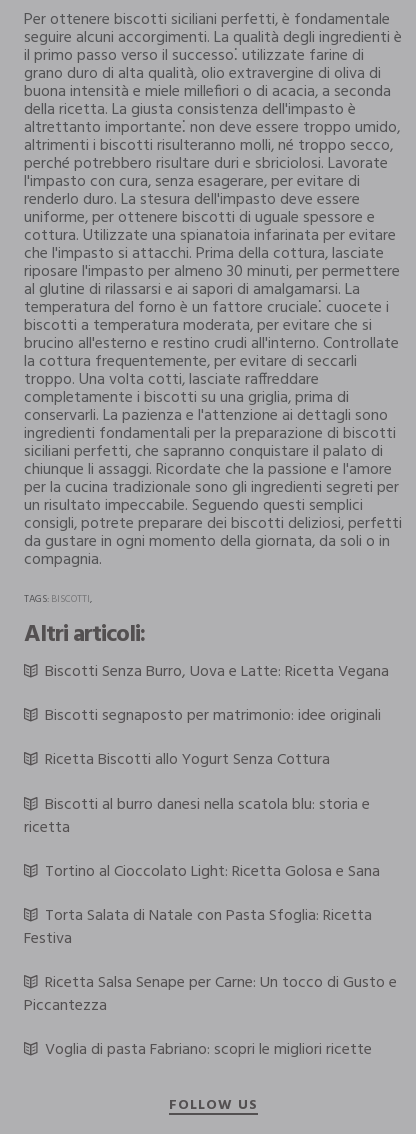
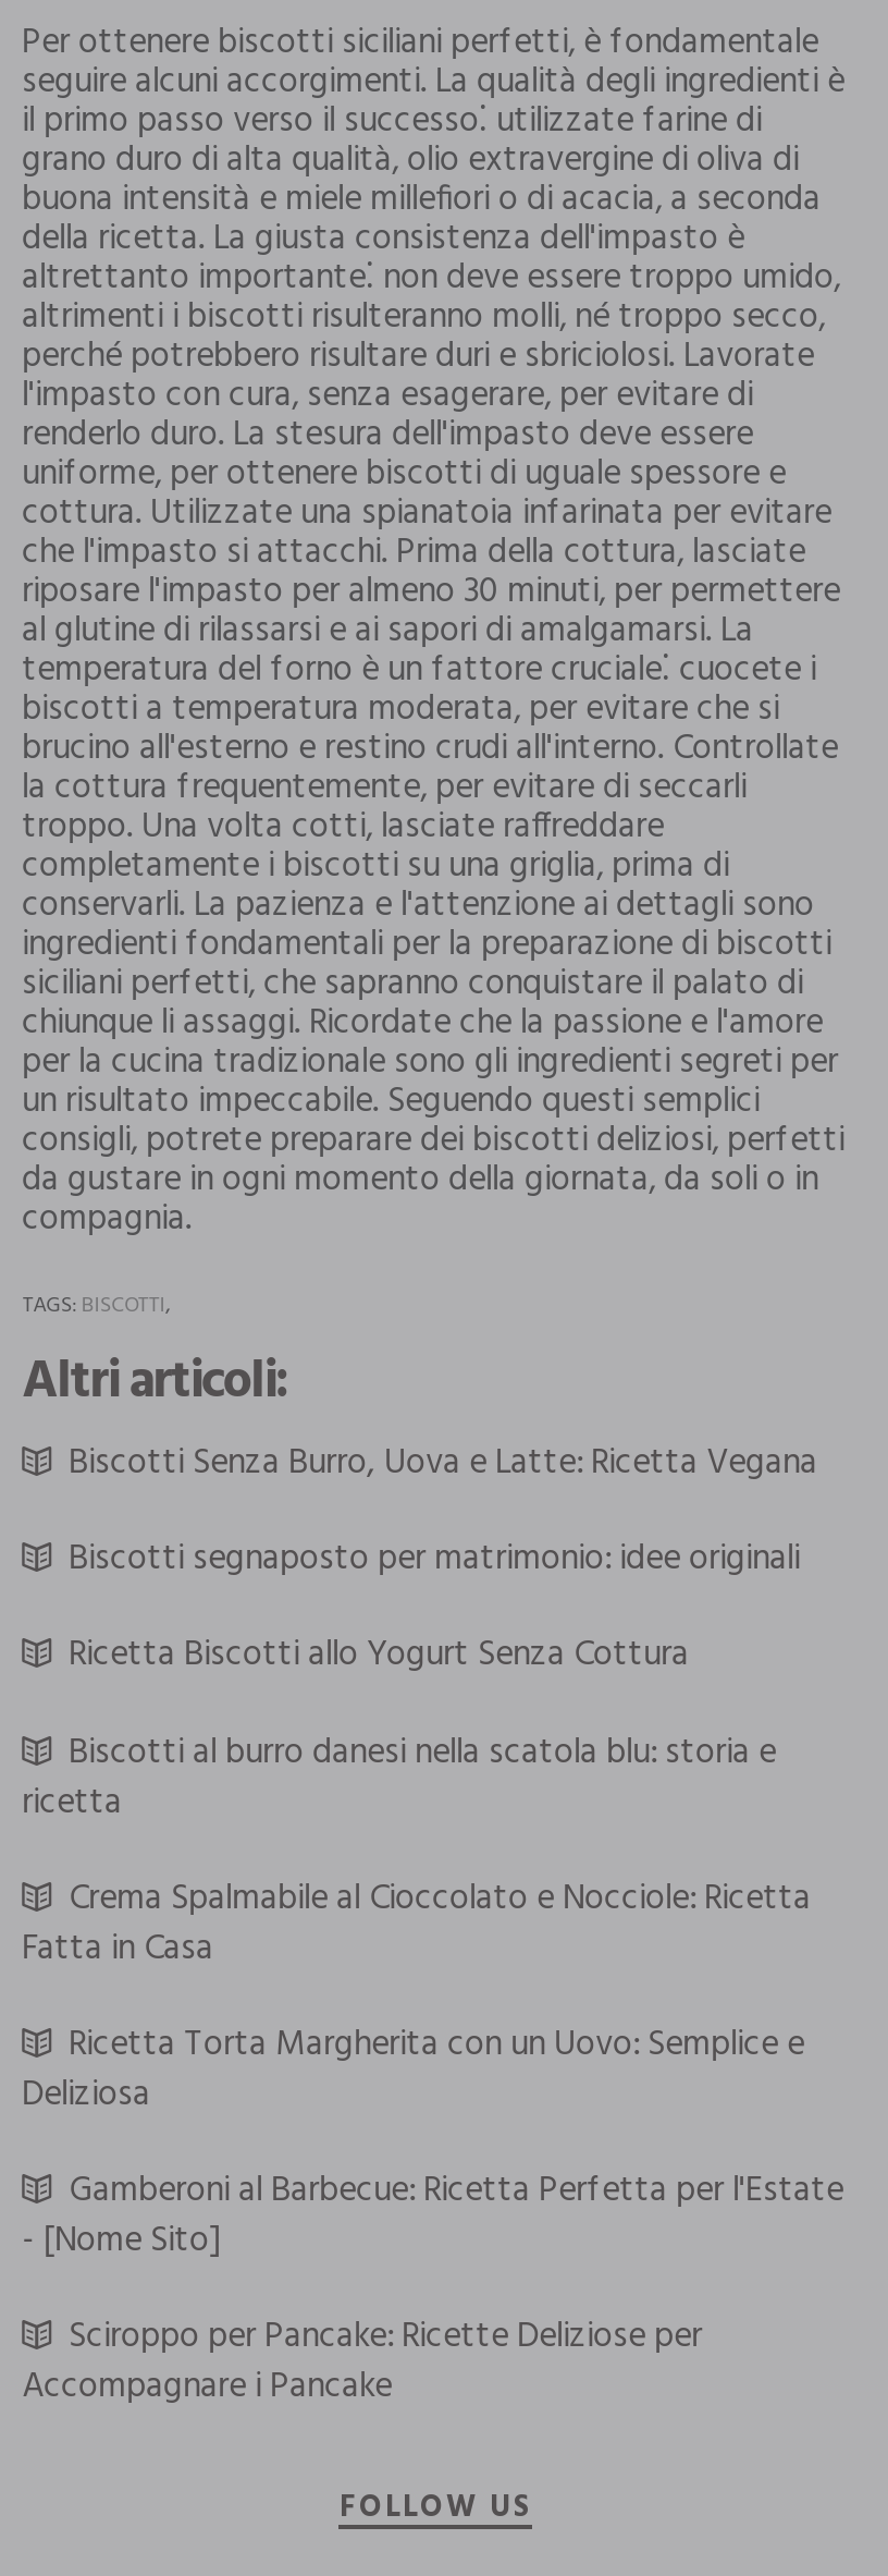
- Tortino al Cioccolato Light: Ricetta Golosa e Sana
+ Crema Spalmabile al Cioccolato e Nocciole: Ricetta
+ Fatta in Casa

- Torta Salata di Natale con Pasta Sfoglia: Ricetta
- Festiva
+ Ricetta Torta Margherita con un Uovo: Semplice e
+ Deliziosa

- Ricetta Salsa Senape per Carne: Un tocco di Gusto e
- Piccantezza
+ Gamberoni al Barbecue: Ricetta Perfetta per l'Estate
+ - [Nome Sito]

- Voglia di pasta Fabriano: scopri le migliori ricette
+ Sciroppo per Pancake: Ricette Deliziose per
+ Accompagnare i Pancake
